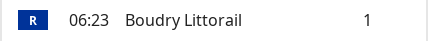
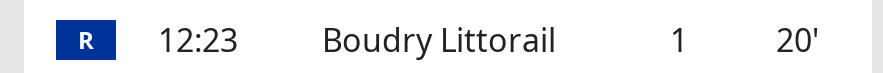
- R 06:23 Boudry Littorail
+ R 12:23 Boudry Littorail

+ 20'
